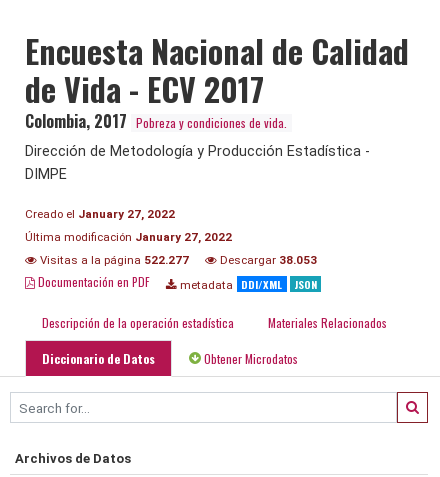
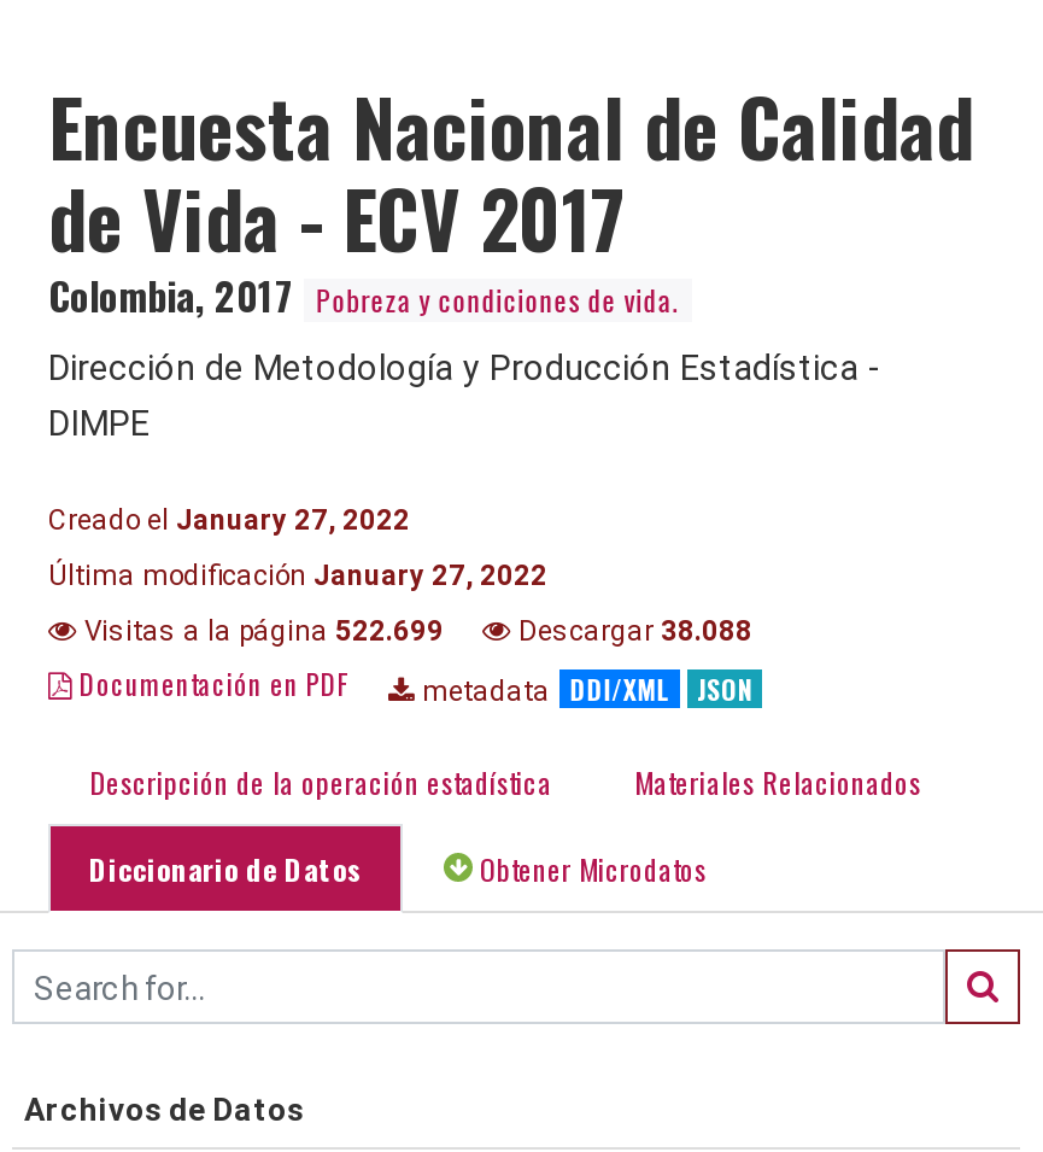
- Visitas a la página 522.277
+ Visitas a la página 522.699

- Descargar 38.053
+ Descargar 38.088
